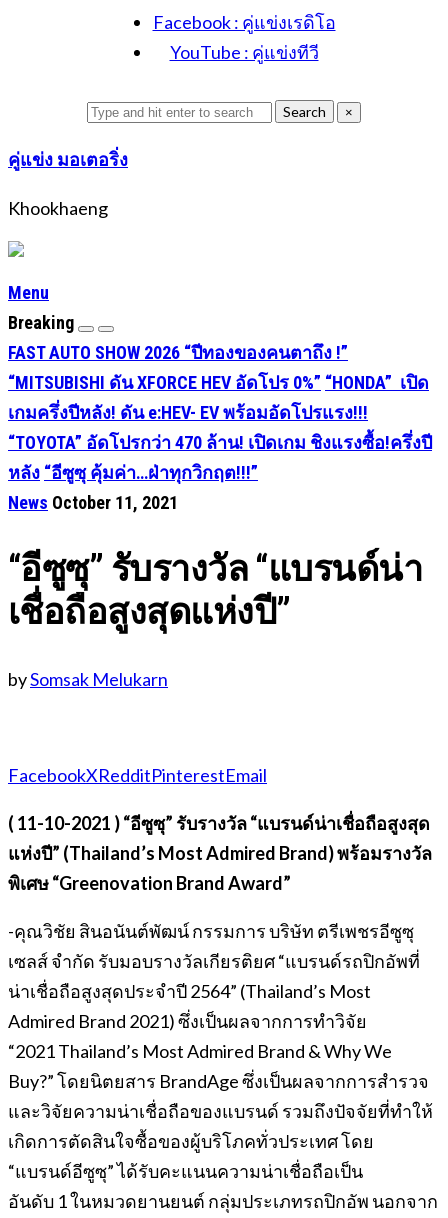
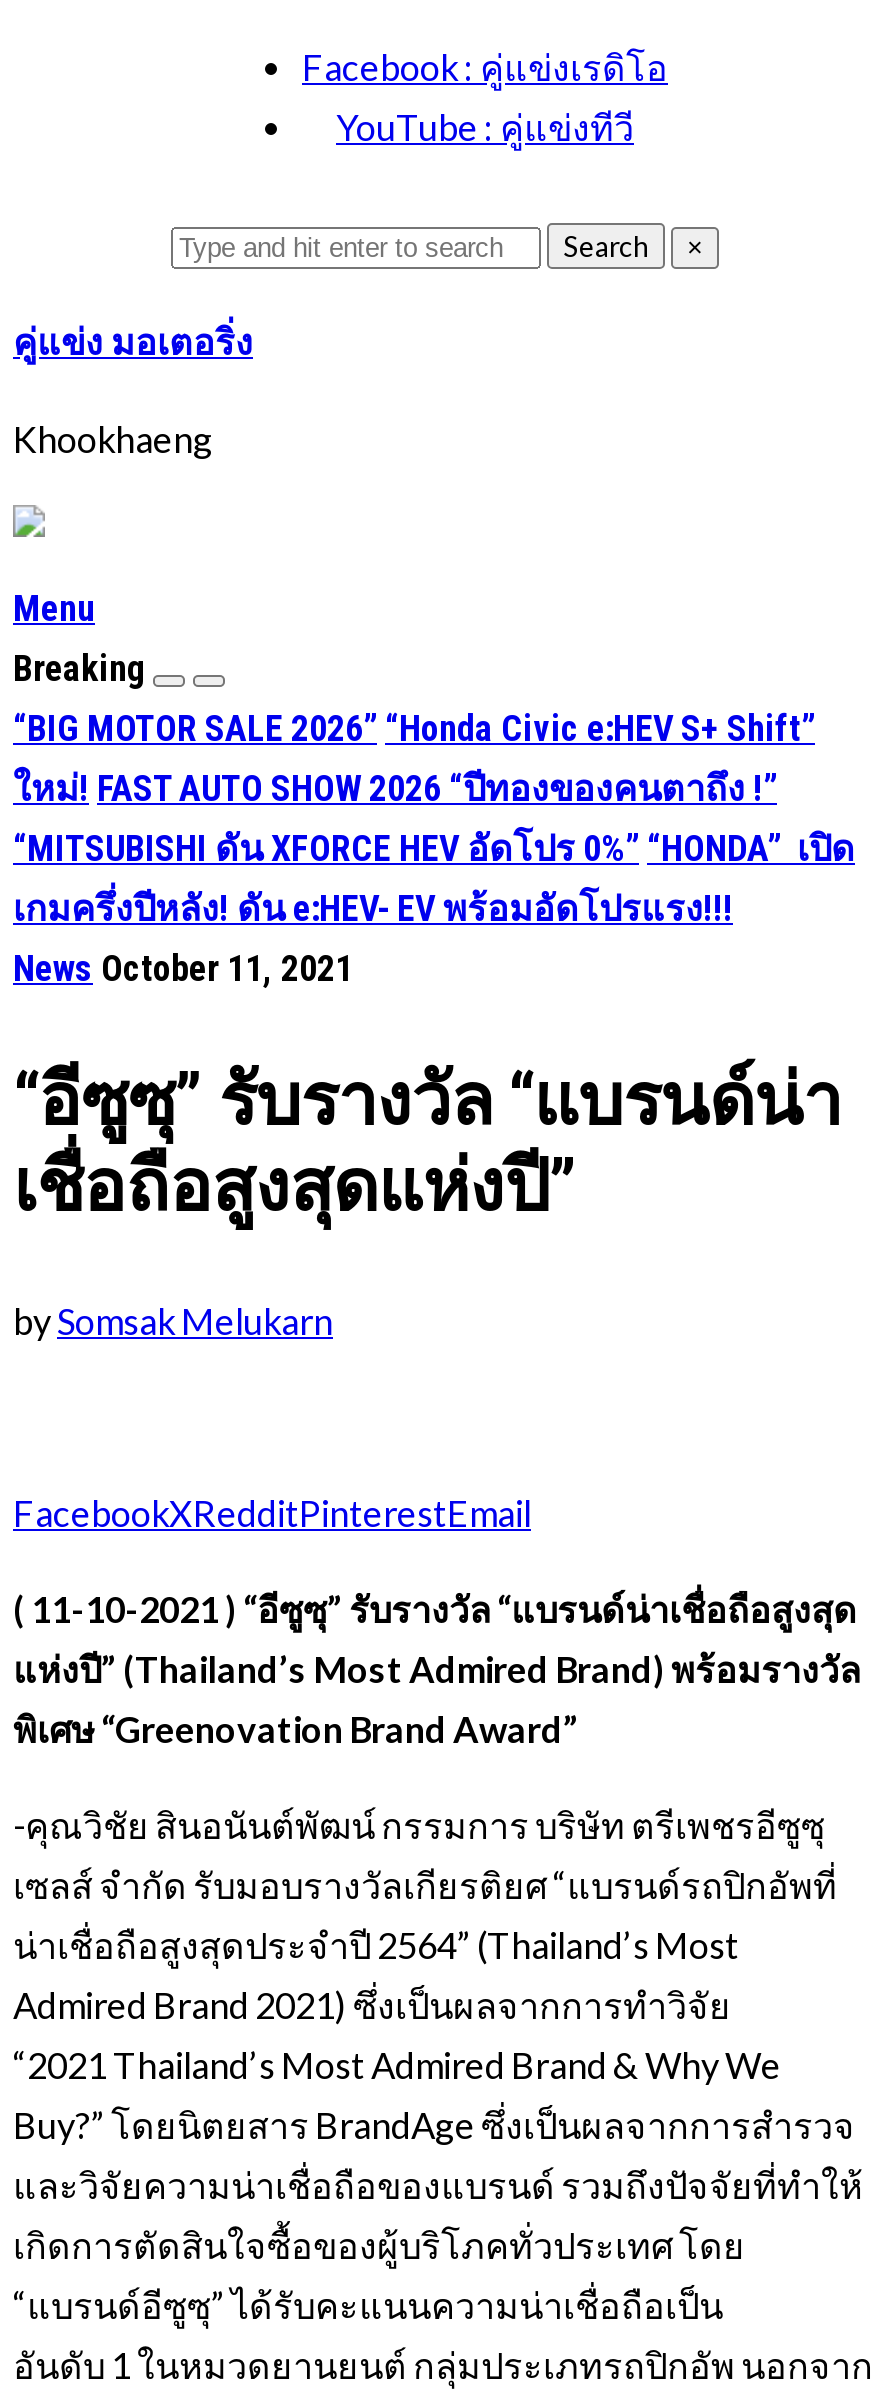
- FAST AUTO SHOW 2026 “ปีทองของคนตาถึง !”
+ “BIG MOTOR SALE 2026” “Honda Civic e:HEV S+ Shift”
+ ใหม่! FAST AUTO SHOW 2026 “ปีทองของคนตาถึง !”

moved down: “MITSUBISHI ดัน XFORCE HEV อัดโปร 0%” “HONDA” เปิด | เกมครึ่งปีหลัง! ดัน e:HEV- EV พร้อมอัดโปรแรง!!!

- “TOYOTA” อัดโปรกว่า 470 ล้าน! เปิดเกม ชิงแรงซื้อ!ครึ่งปี
- หลัง “อีซูซุ คุ้มค่า…ฝ่าทุกวิกฤต!!!”
